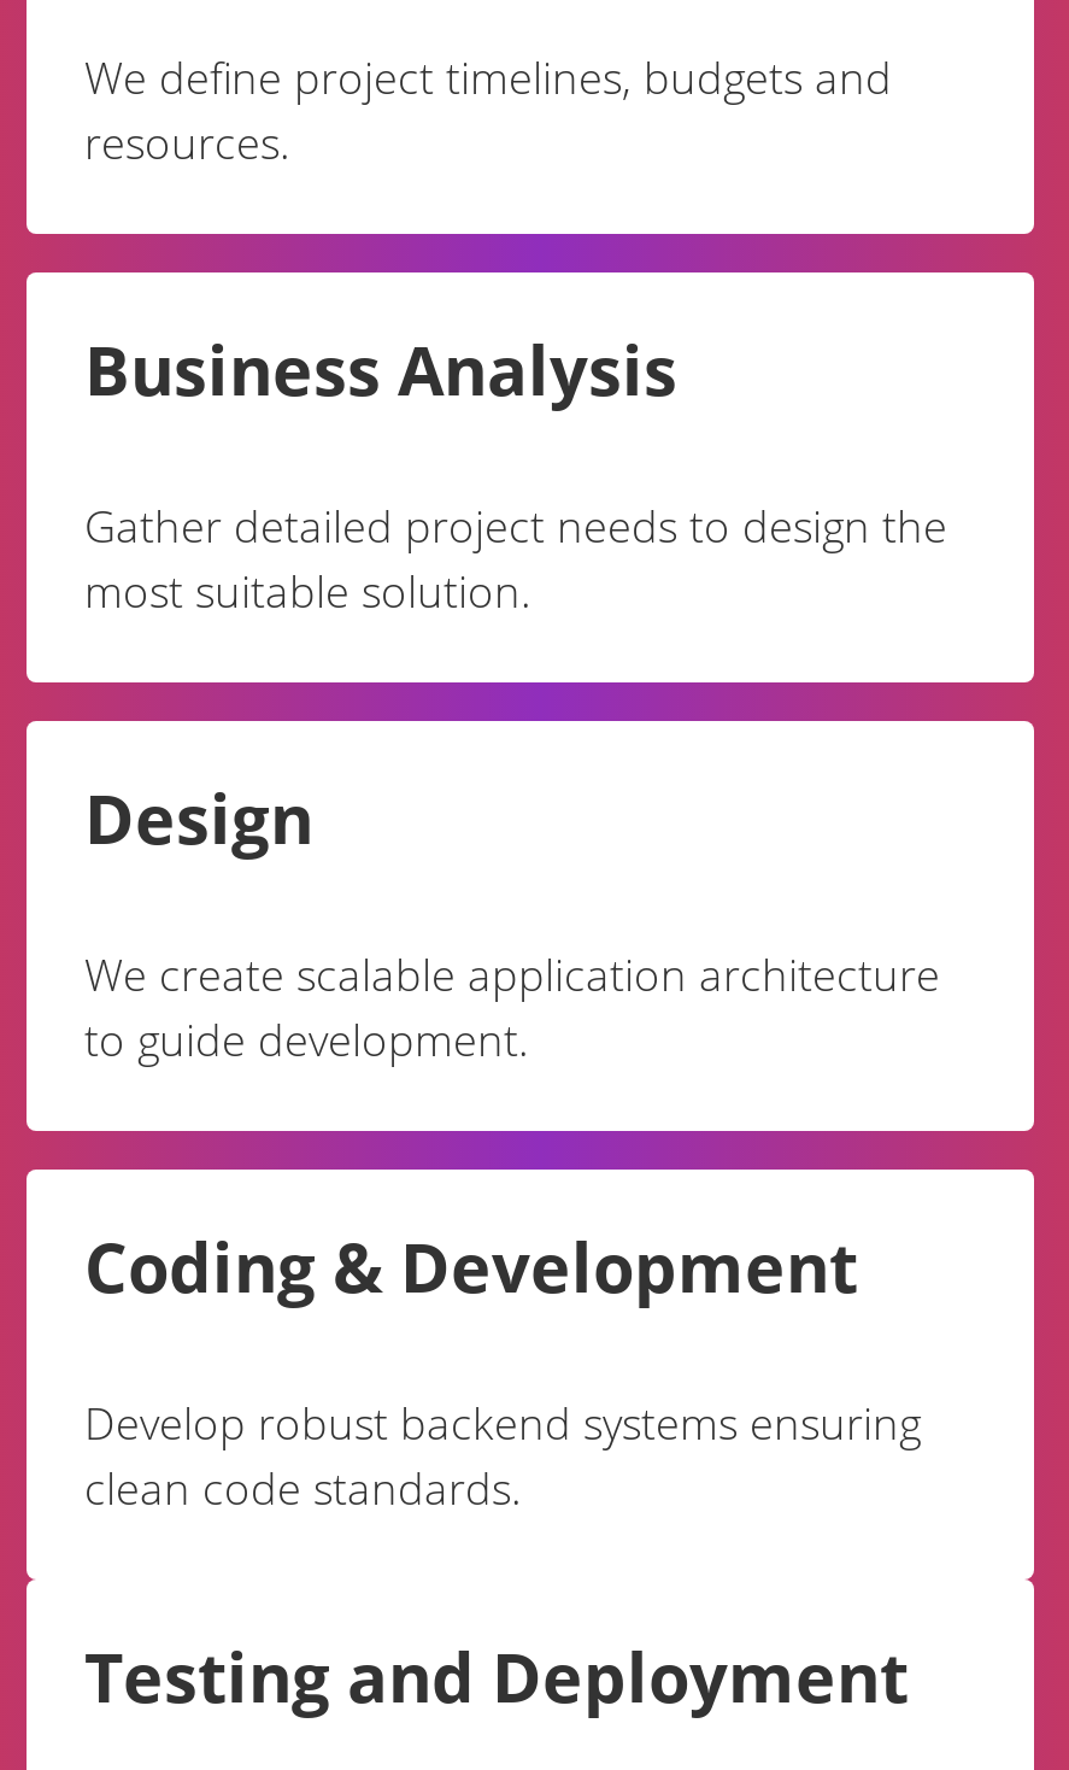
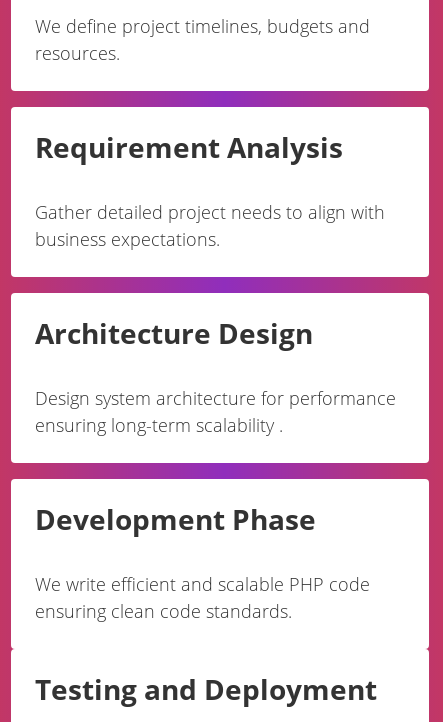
- Business Analysis
+ Requirement Analysis

- Gather detailed project needs to design the
- most suitable solution.
+ Gather detailed project needs to align with
+ business expectations.

- Design
+ Architecture Design

- We create scalable application architecture
- to guide development.
+ Design system architecture for performance
+ ensuring long-term scalability .

- Coding & Development
+ Development Phase

- Develop robust backend systems ensuring
- clean code standards.
+ We write efficient and scalable PHP code
+ ensuring clean code standards.
